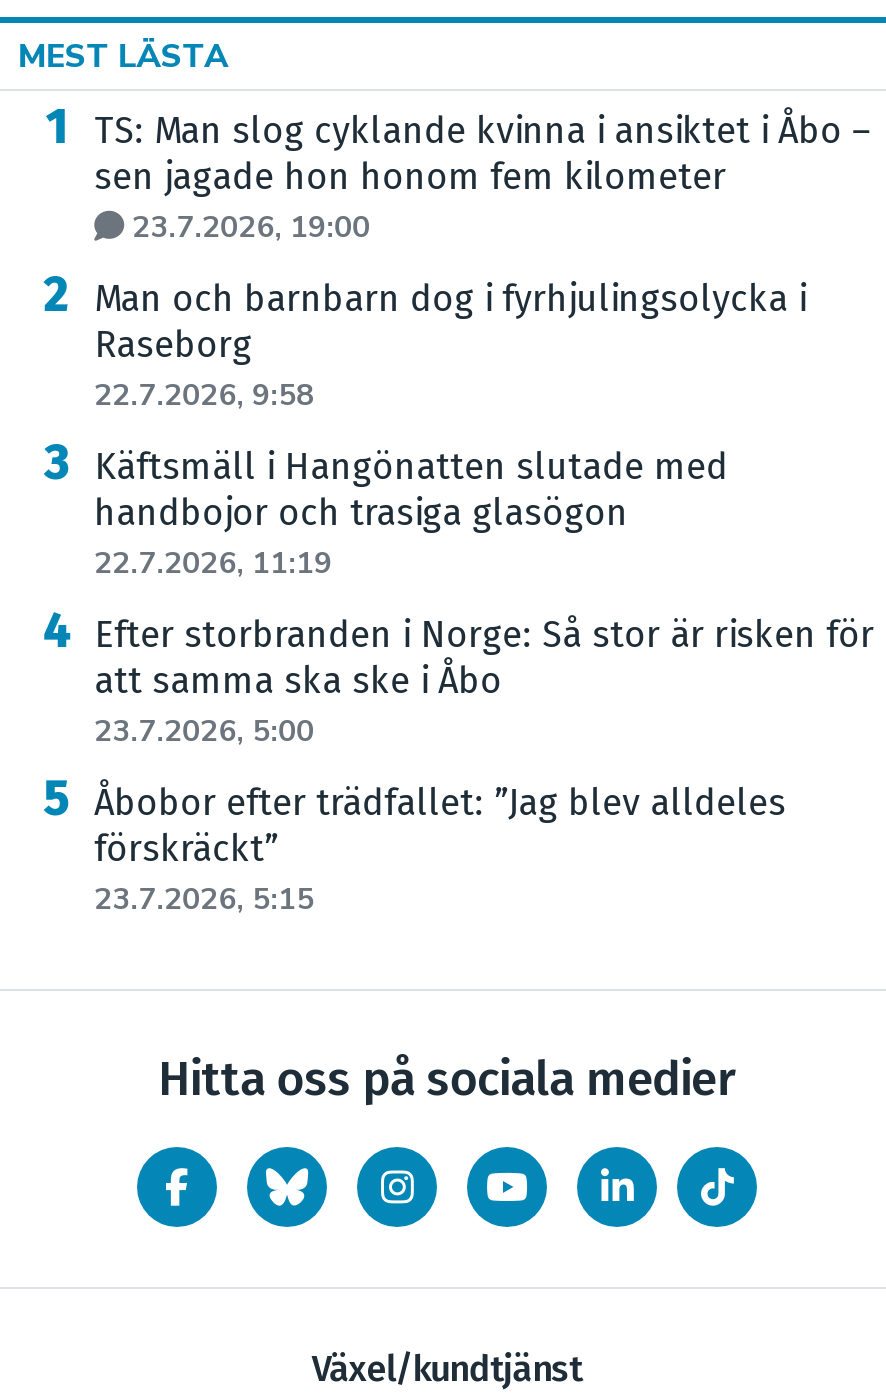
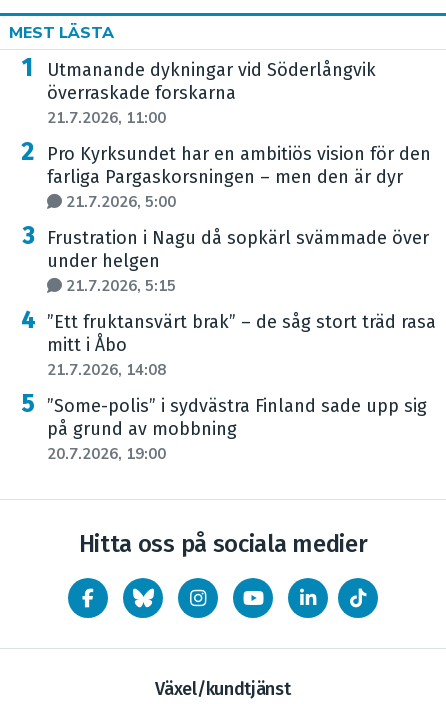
- TS: Man slog cyklande kvinna i ansiktet i Åbo –
- sen jagade hon honom fem kilometer
- 23.7.2026, 19:00
+ Utmanande dykningar vid Söderlångvik
+ överraskade forskarna
+ 21.7.2026, 11:00

- Man och barnbarn dog i fyrhjulingsolycka i
- Raseborg
- 22.7.2026, 9:58
+ Pro Kyrksundet har en ambitiös vision för den
+ farliga Pargaskorsningen – men den är dyr
+ 21.7.2026, 5:00

- Käftsmäll i Hangönatten slutade med
- handbojor och trasiga glasögon
- 22.7.2026, 11:19
+ Frustration i Nagu då sopkärl svämmade över
+ under helgen
+ 21.7.2026, 5:15

- Efter storbranden i Norge: Så stor är risken för
- att samma ska ske i Åbo
- 23.7.2026, 5:00
+ ”Ett fruktansvärt brak” – de såg stort träd rasa
+ mitt i Åbo
+ 21.7.2026, 14:08

- Åbobor efter trädfallet: ”Jag blev alldeles
- förskräckt”
- 23.7.2026, 5:15
+ ”Some-polis” i sydvästra Finland sade upp sig
+ på grund av mobbning
+ 20.7.2026, 19:00
